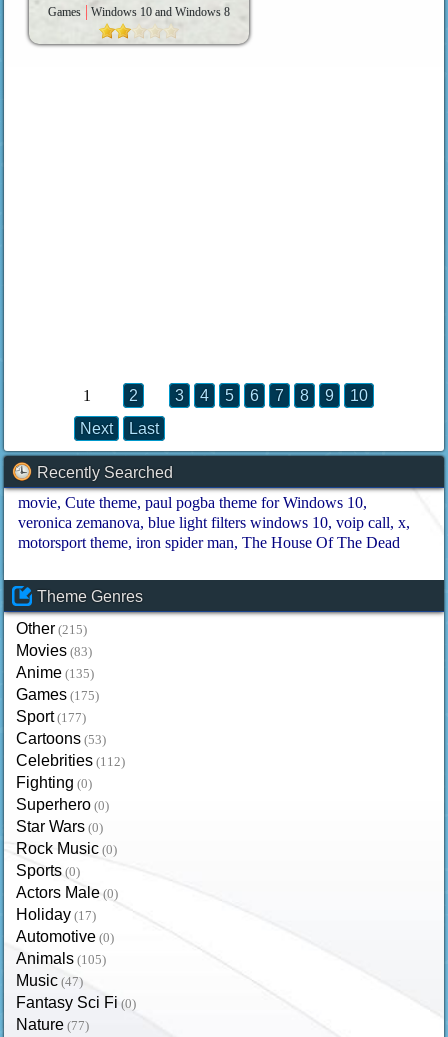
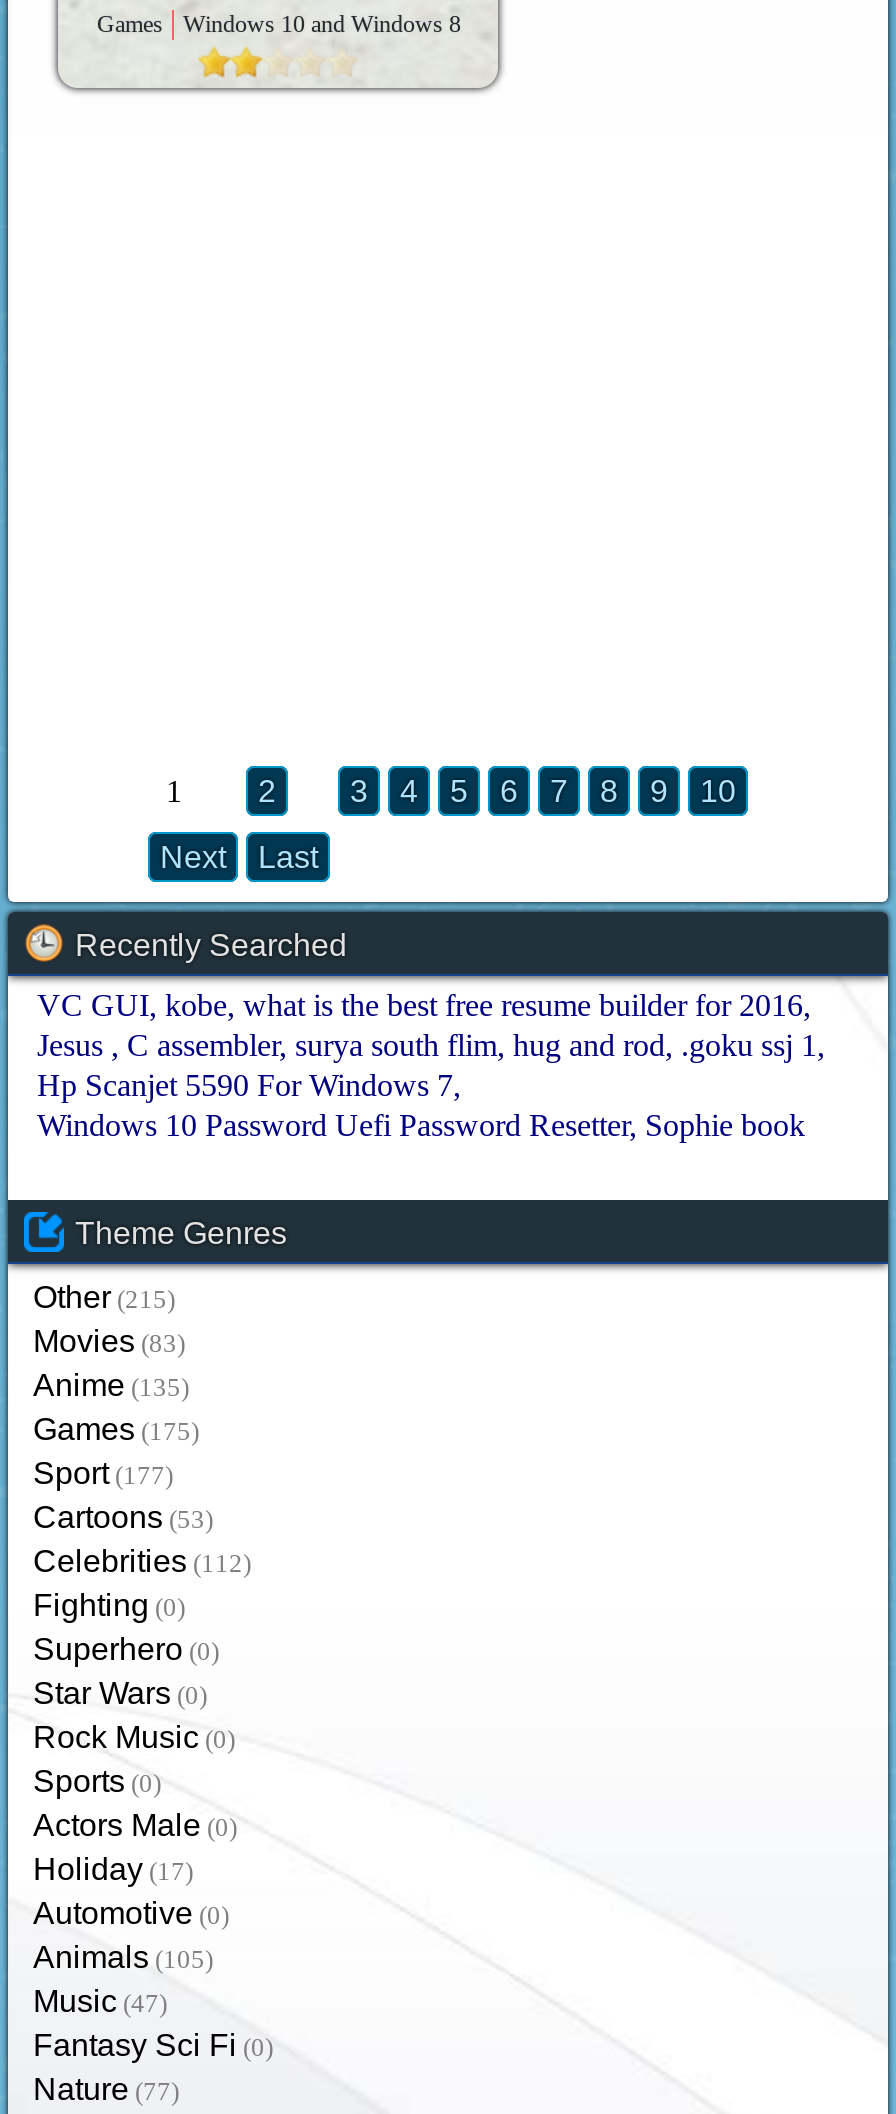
- movie Cute theme paul pogba theme for Windows 10
- veronica zemanova blue light filters windows 10 voip call x
- motorsport theme iron spider man The House Of The Dead
+ VC GUI kobe what is the best free resume builder for 2016
+ Jesus C assembler surya south flim hug and rod .goku ssj 1
+ Hp Scanjet 5590 For Windows 7
+ Windows 10 Password Uefi Password Resetter Sophie book
